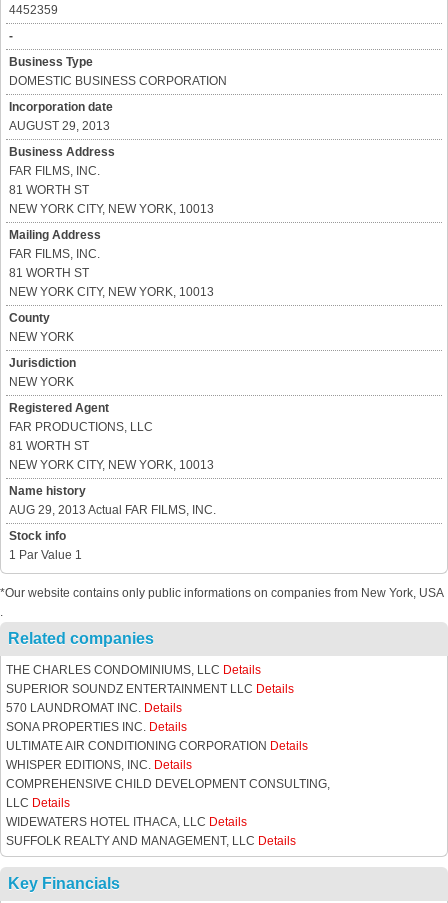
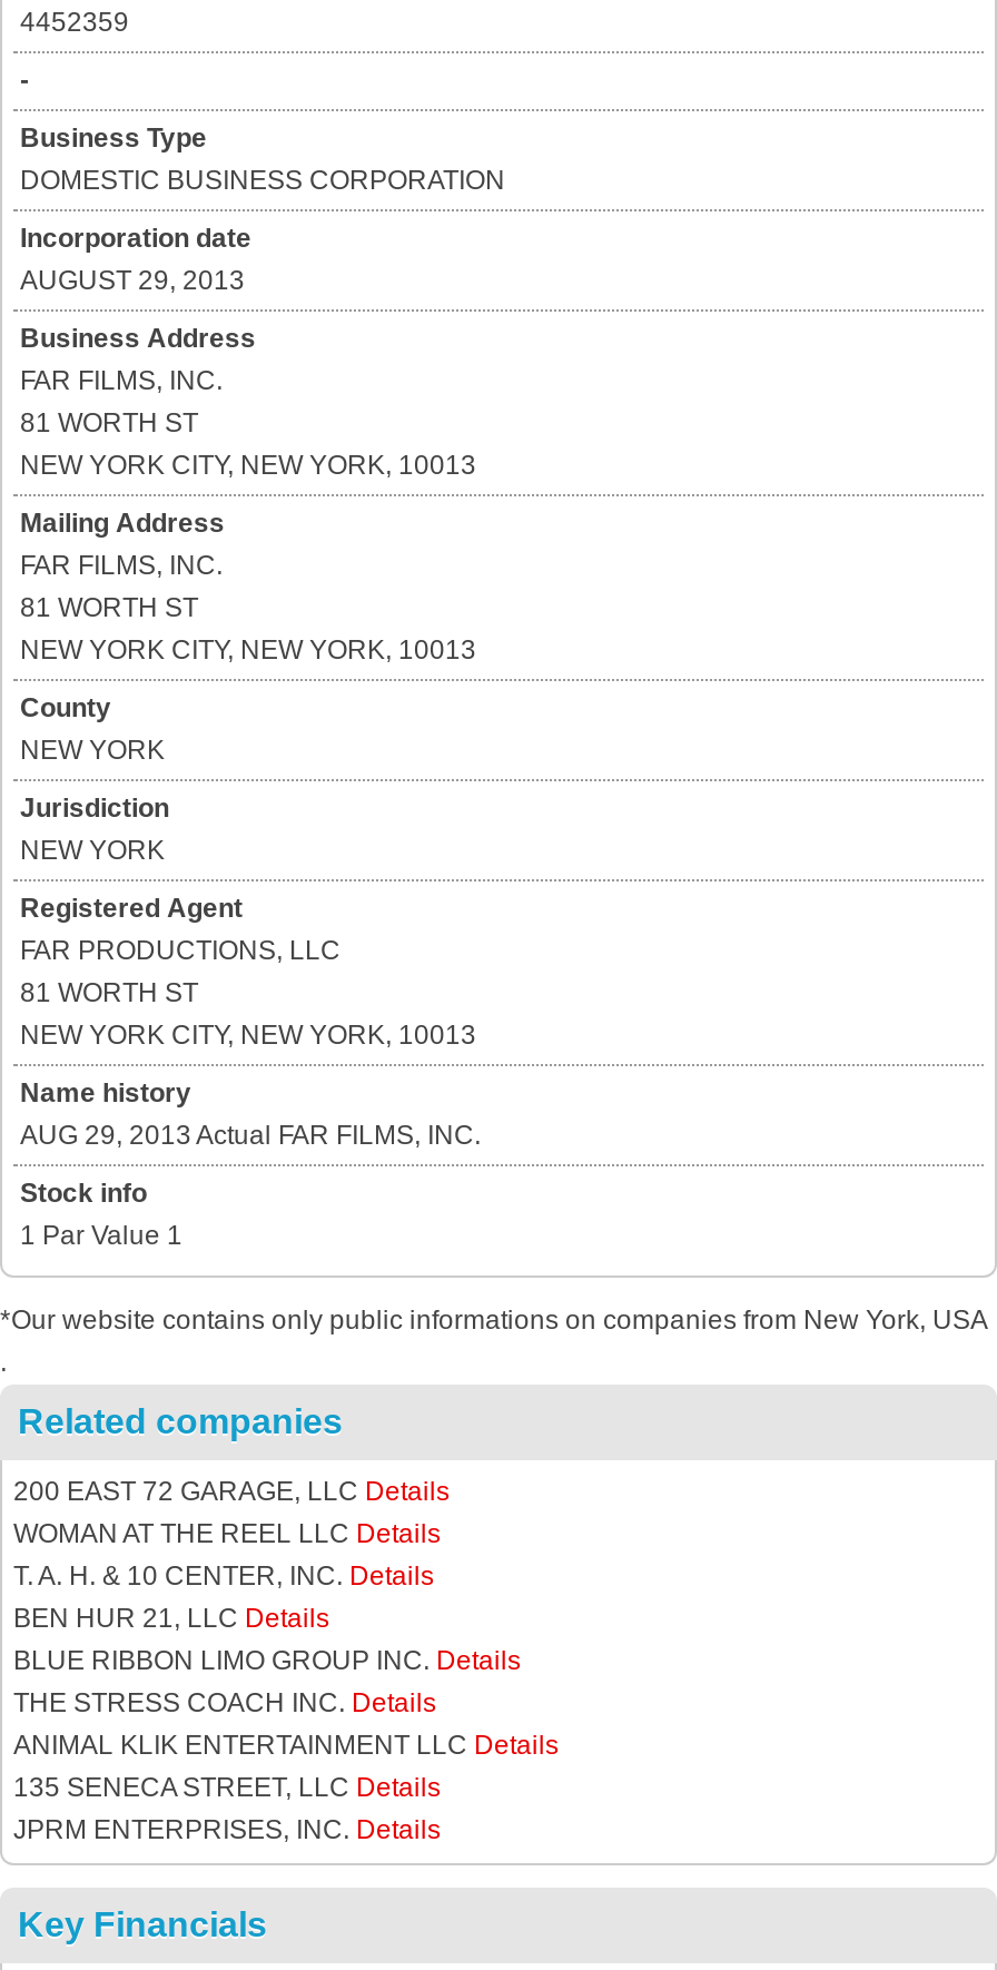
- THE CHARLES CONDOMINIUMS, LLC Details
- SUPERIOR SOUNDZ ENTERTAINMENT LLC Details
- 570 LAUNDROMAT INC. Details
- SONA PROPERTIES INC. Details
- ULTIMATE AIR CONDITIONING CORPORATION Details
- WHISPER EDITIONS, INC. Details
- COMPREHENSIVE CHILD DEVELOPMENT CONSULTING,
- LLC Details
- WIDEWATERS HOTEL ITHACA, LLC Details
- SUFFOLK REALTY AND MANAGEMENT, LLC Details
+ 200 EAST 72 GARAGE, LLC Details
+ WOMAN AT THE REEL LLC Details
+ T. A. H. & 10 CENTER, INC. Details
+ BEN HUR 21, LLC Details
+ BLUE RIBBON LIMO GROUP INC. Details
+ THE STRESS COACH INC. Details
+ ANIMAL KLIK ENTERTAINMENT LLC Details
+ 135 SENECA STREET, LLC Details
+ JPRM ENTERPRISES, INC. Details
